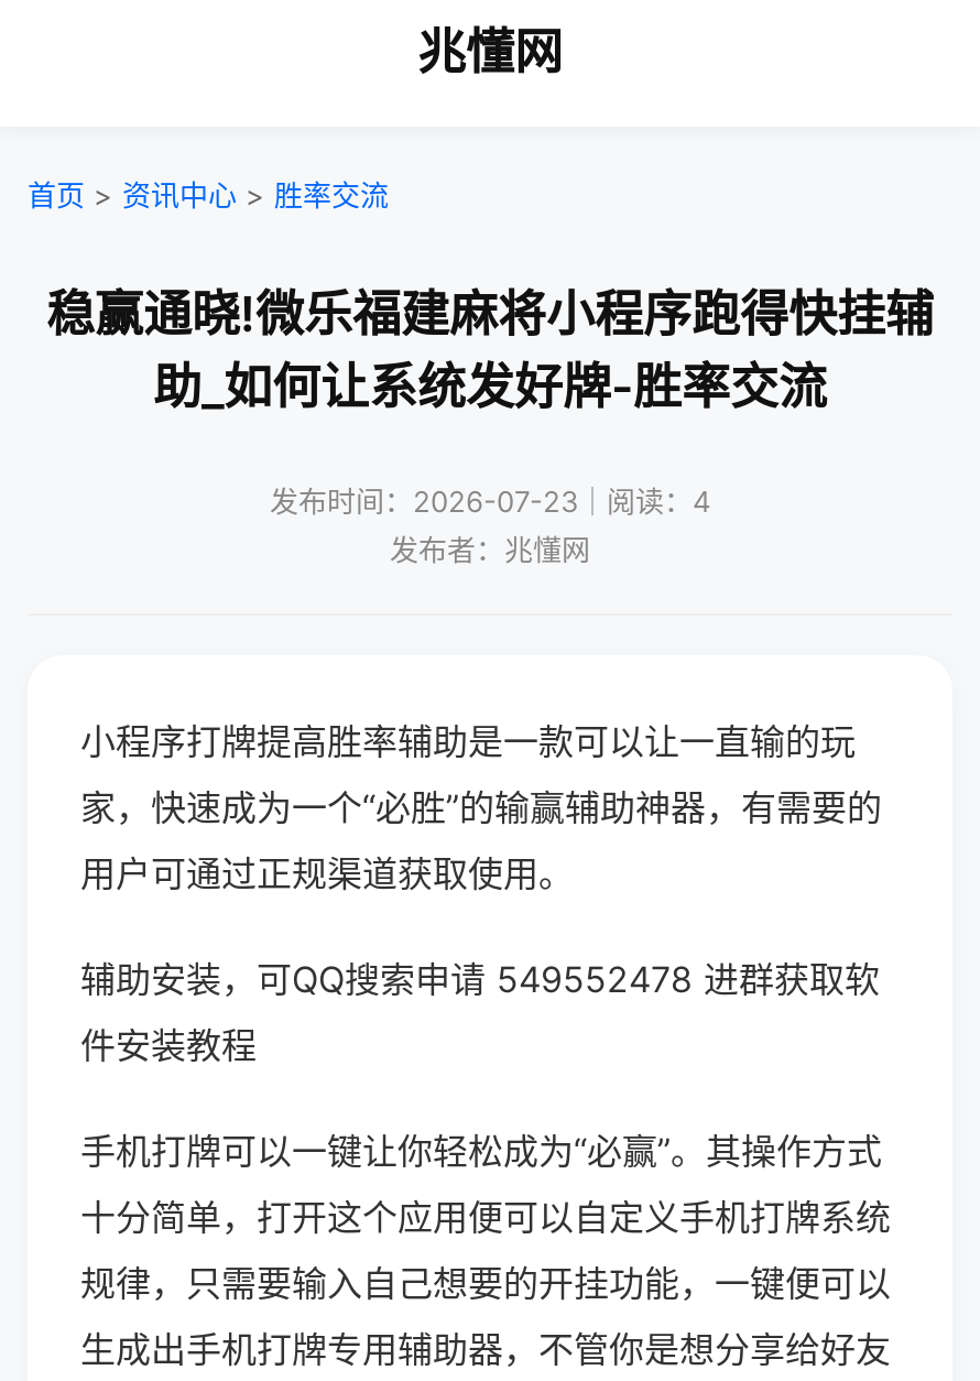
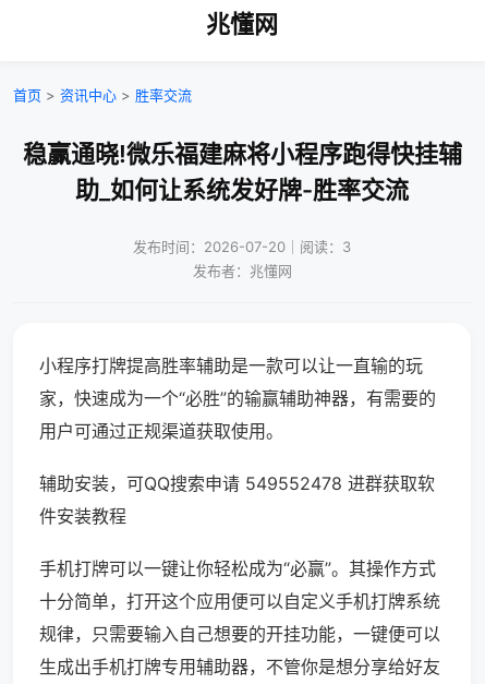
- 发布时间：2026-07-23｜阅读：4
+ 发布时间：2026-07-20｜阅读：3
